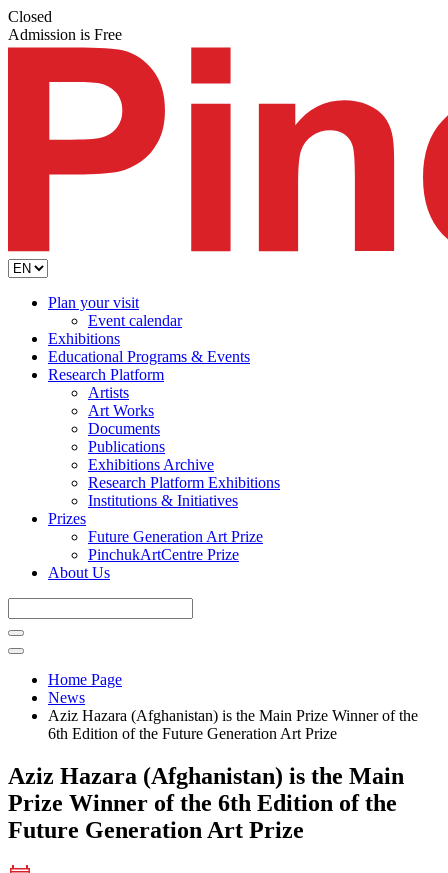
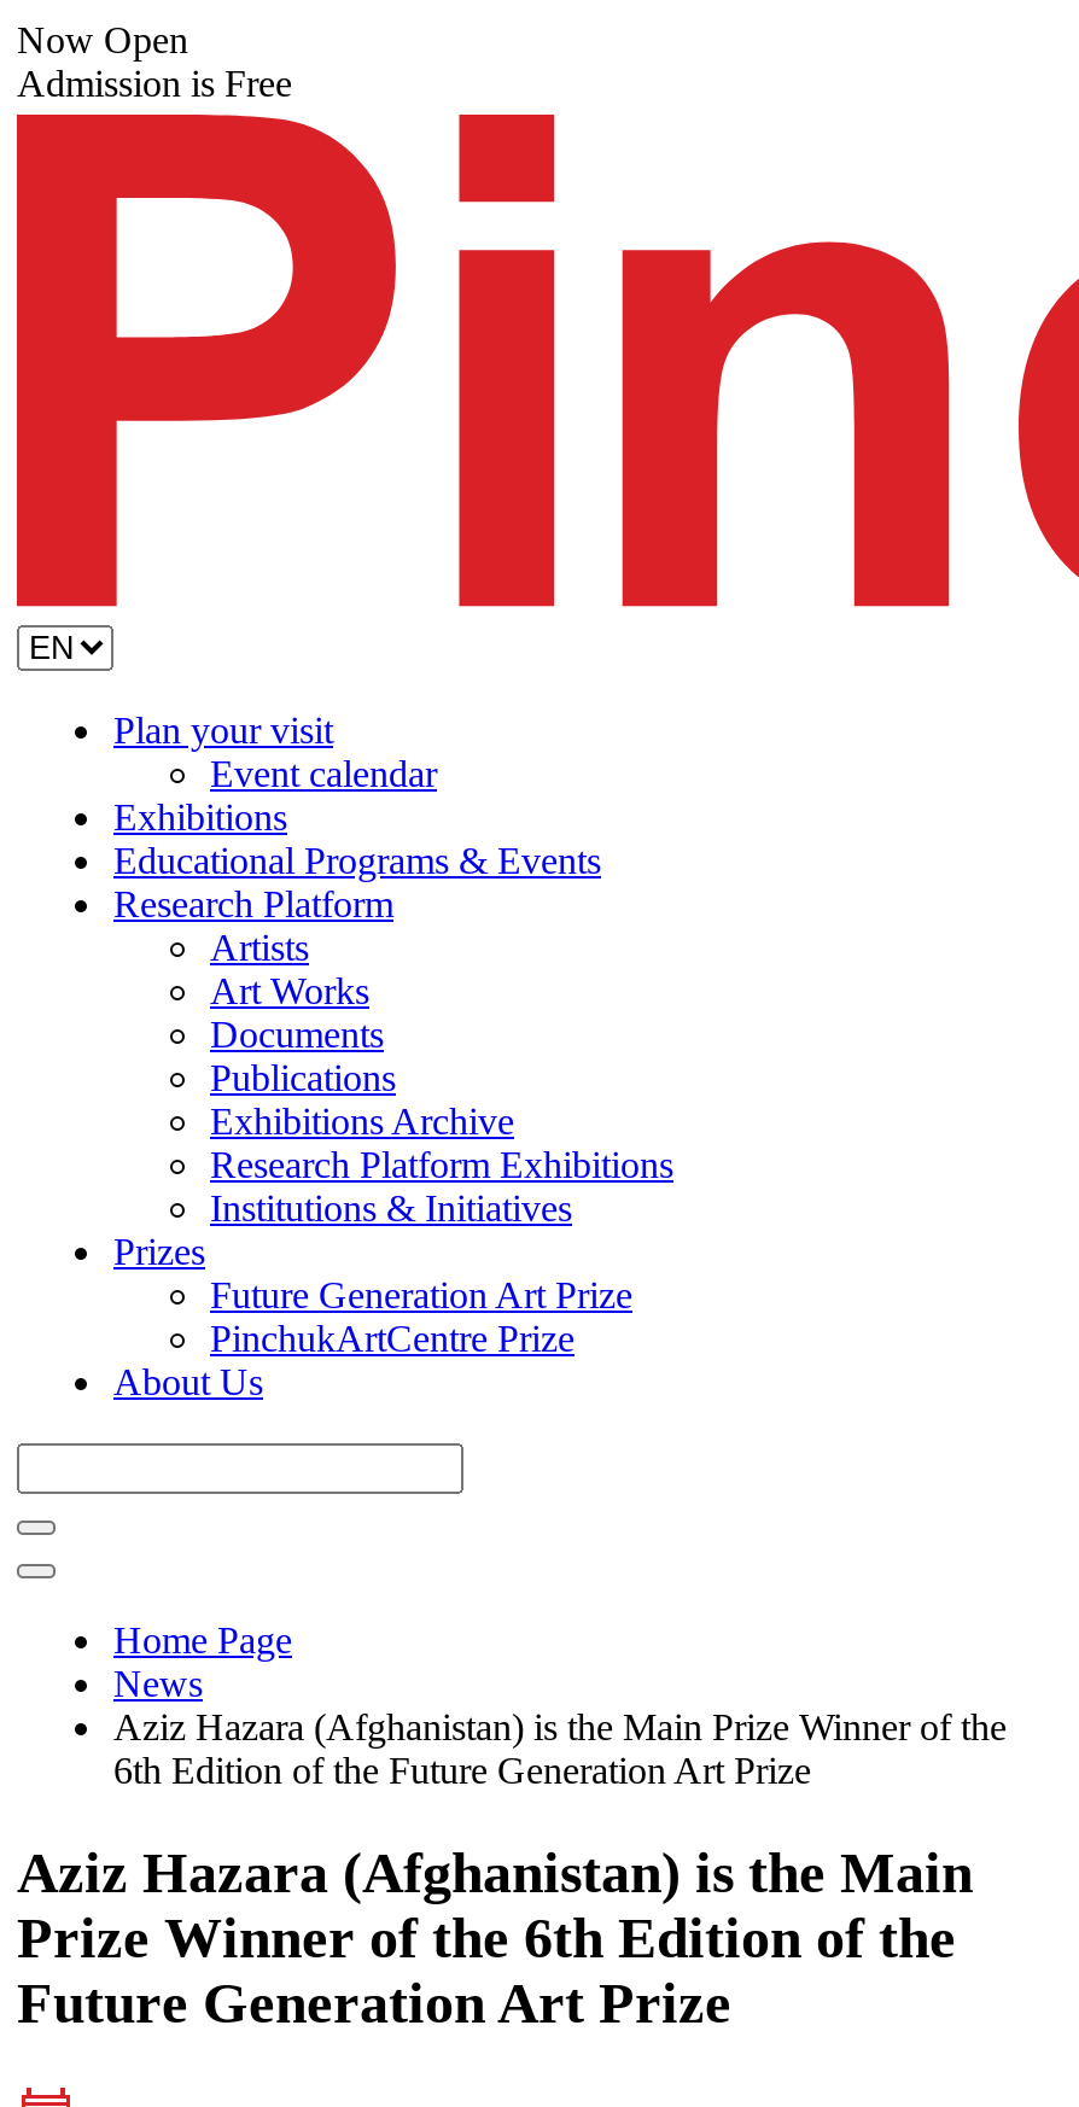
- Closed
+ Now Open
